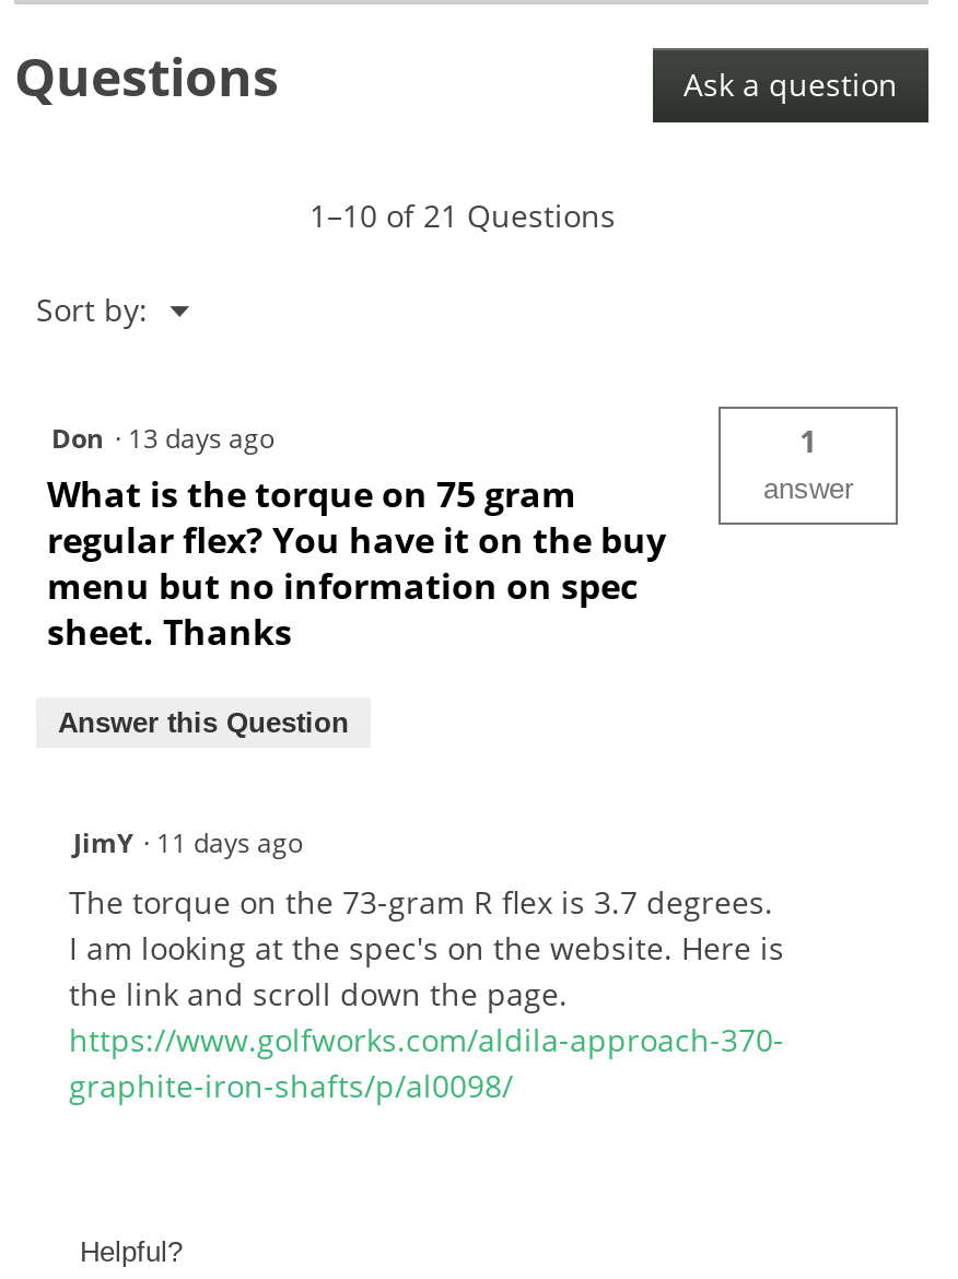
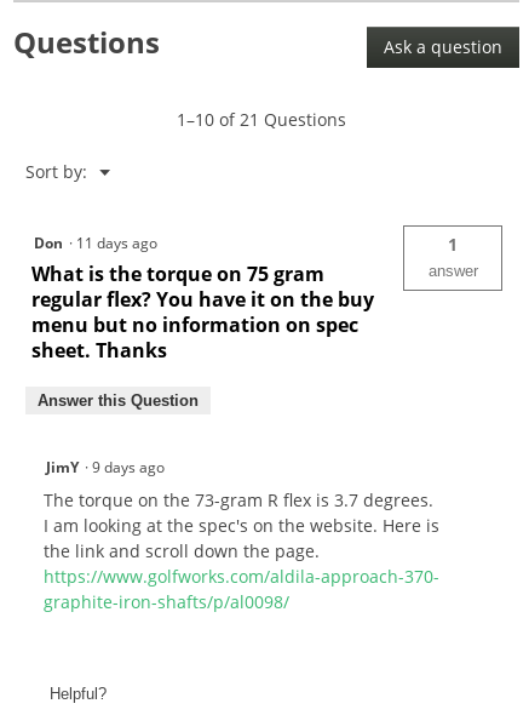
- Don · 13 days ago
+ Don · 11 days ago

- JimY · 11 days ago
+ JimY · 9 days ago
